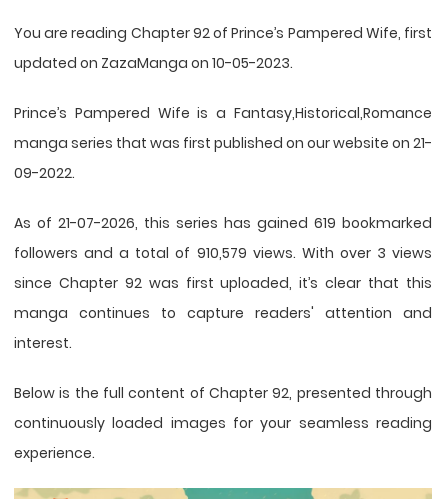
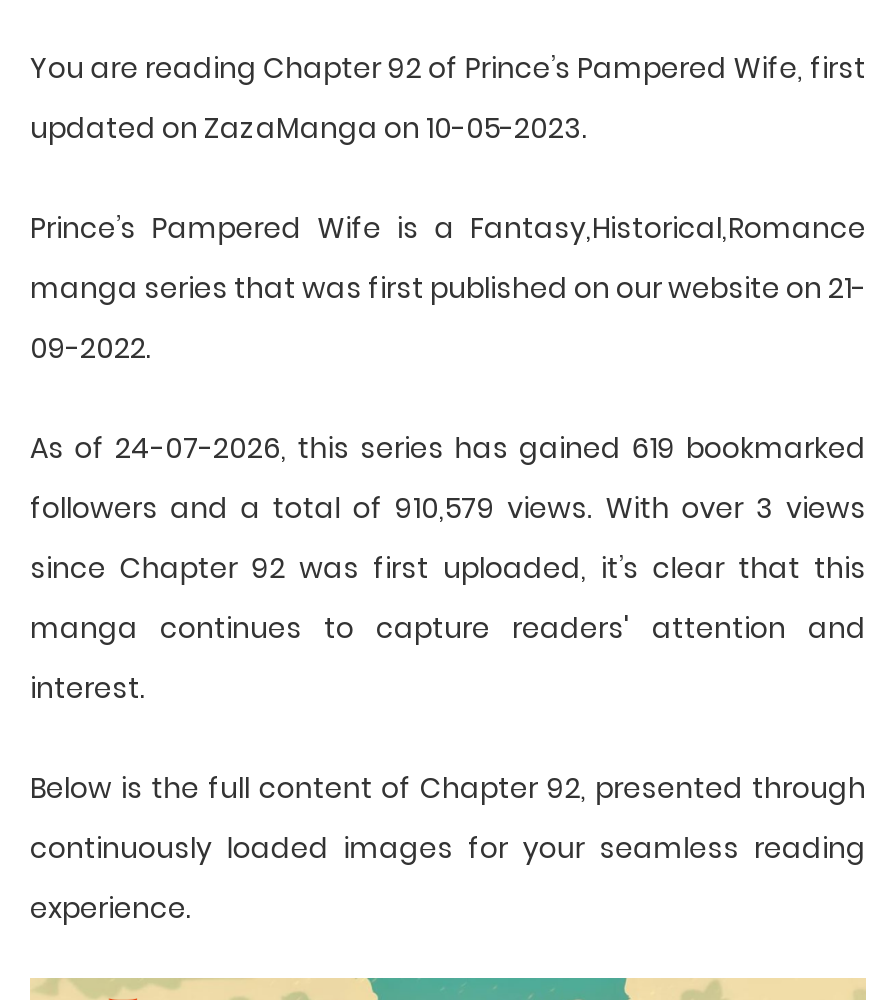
- As of 21-07-2026, this series has gained 619 bookmarked
+ As of 24-07-2026, this series has gained 619 bookmarked
